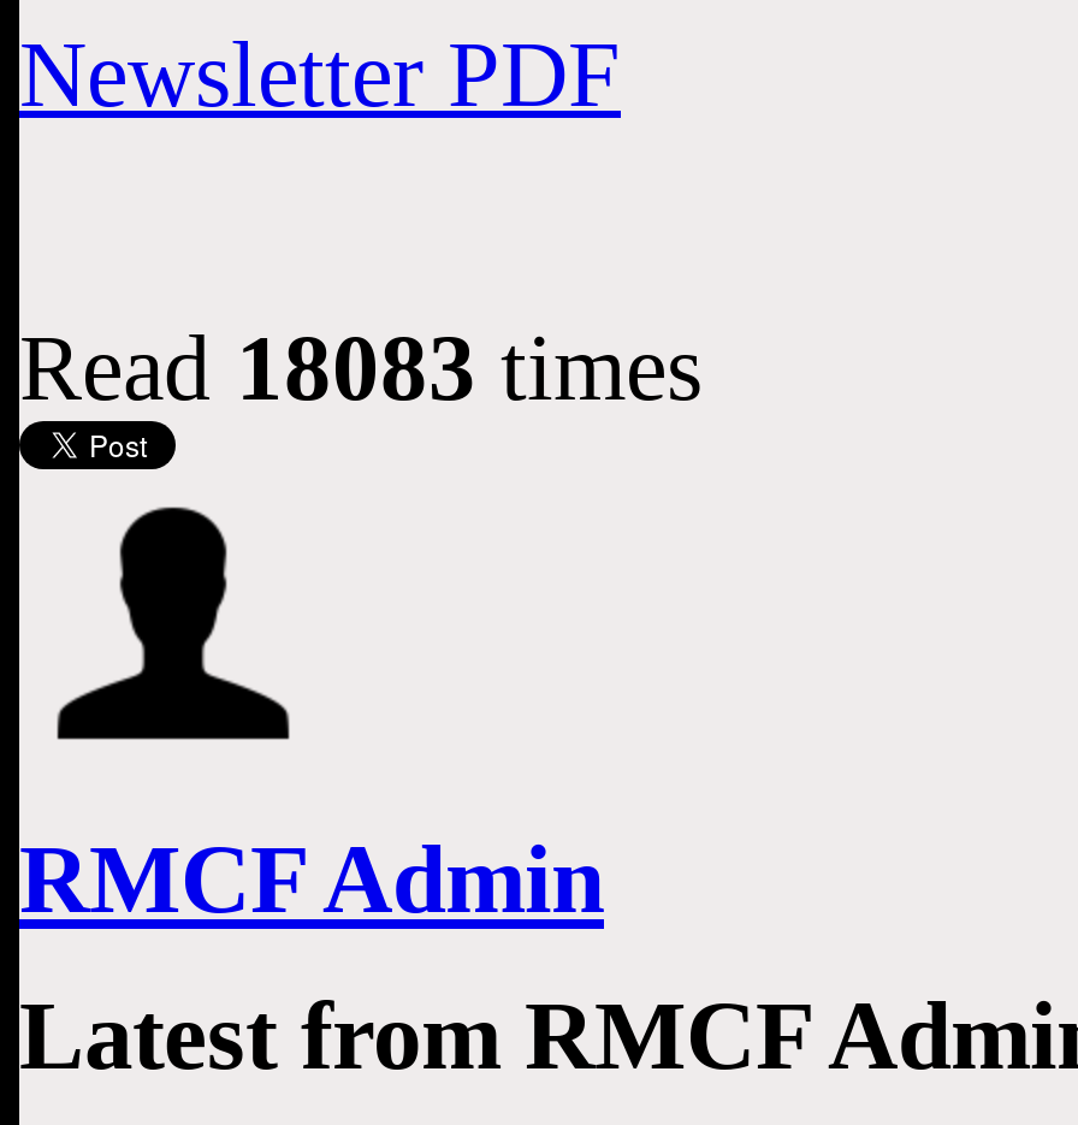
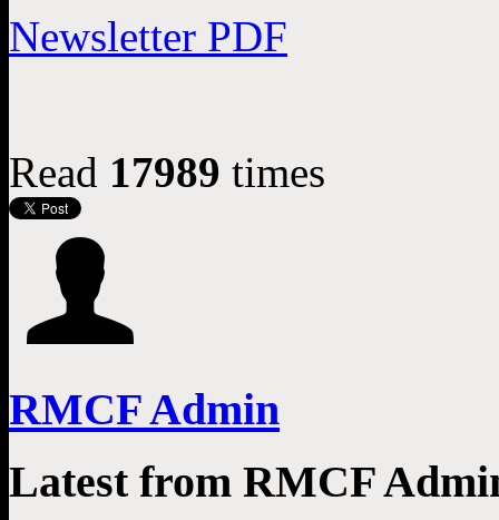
- Read 18083 times
+ Read 17989 times
